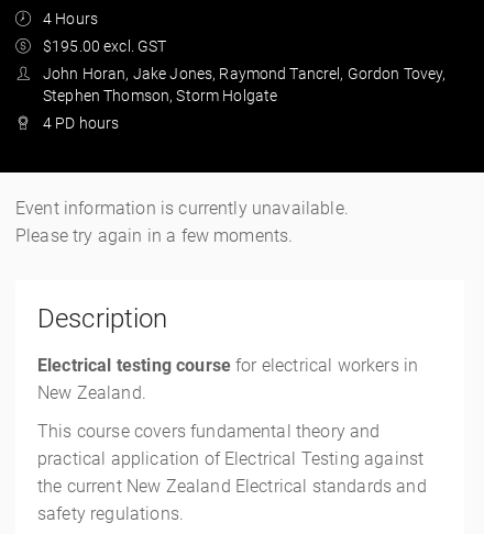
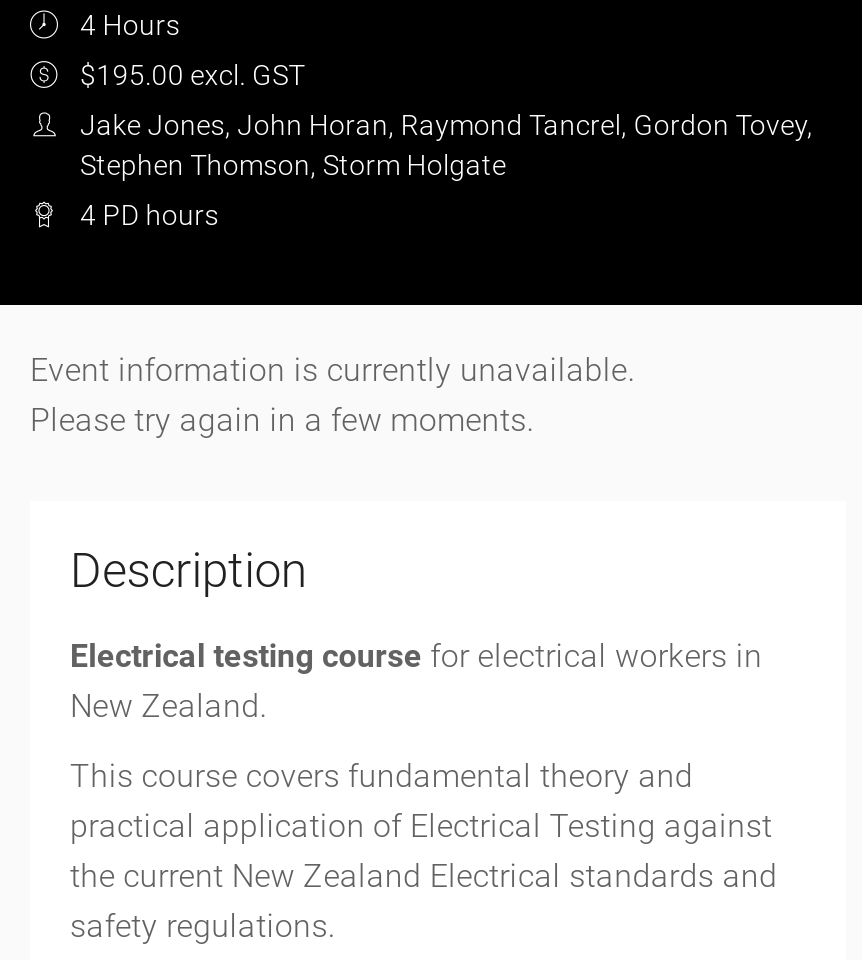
- John Horan, Jake Jones, Raymond Tancrel, Gordon Tovey,
+ Jake Jones, John Horan, Raymond Tancrel, Gordon Tovey,
